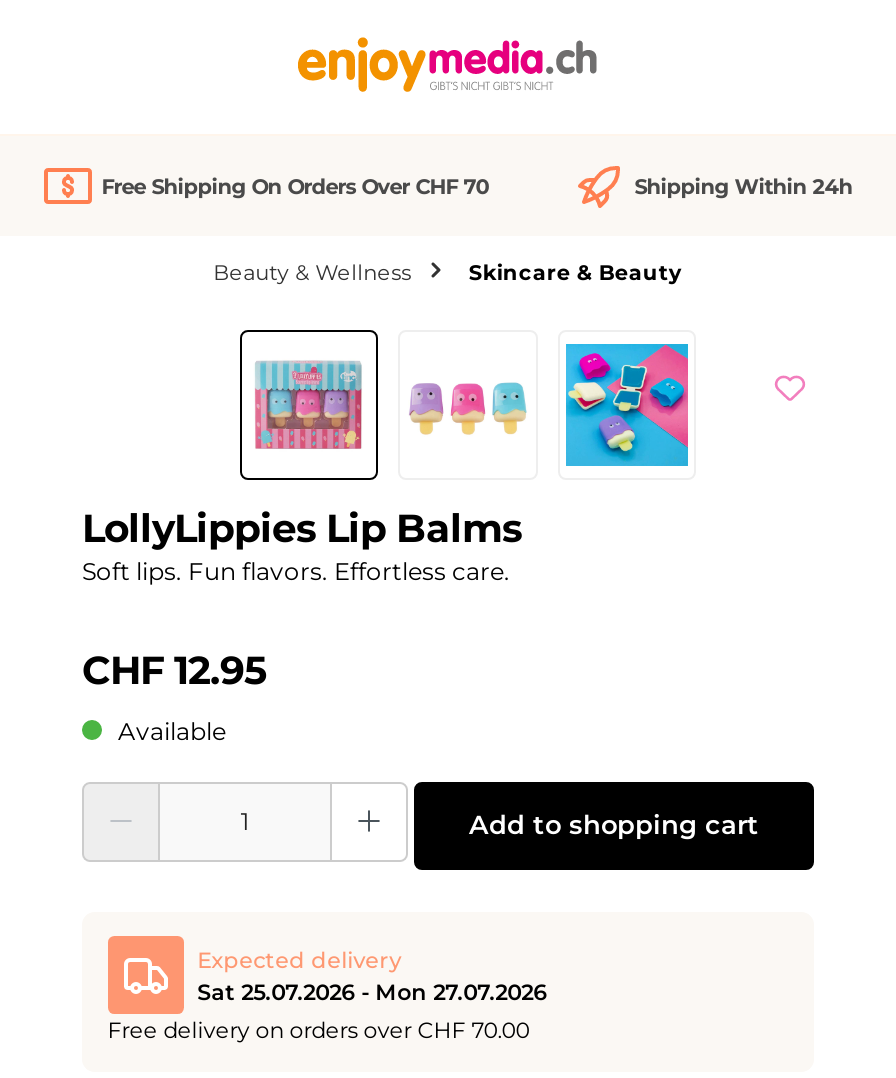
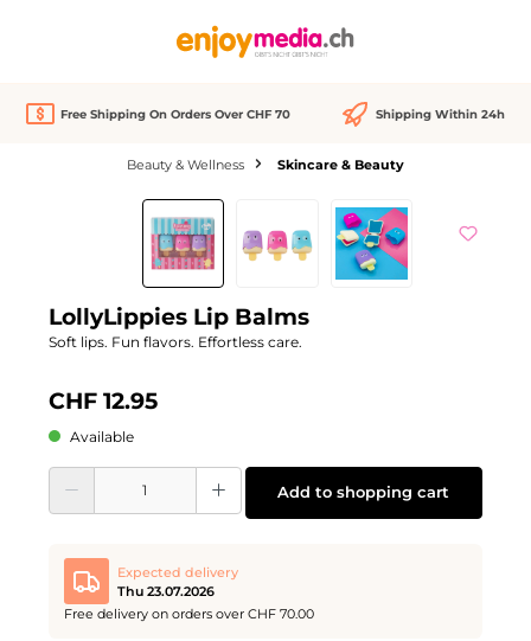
- Sat 25.07.2026 - Mon 27.07.2026
+ Thu 23.07.2026
